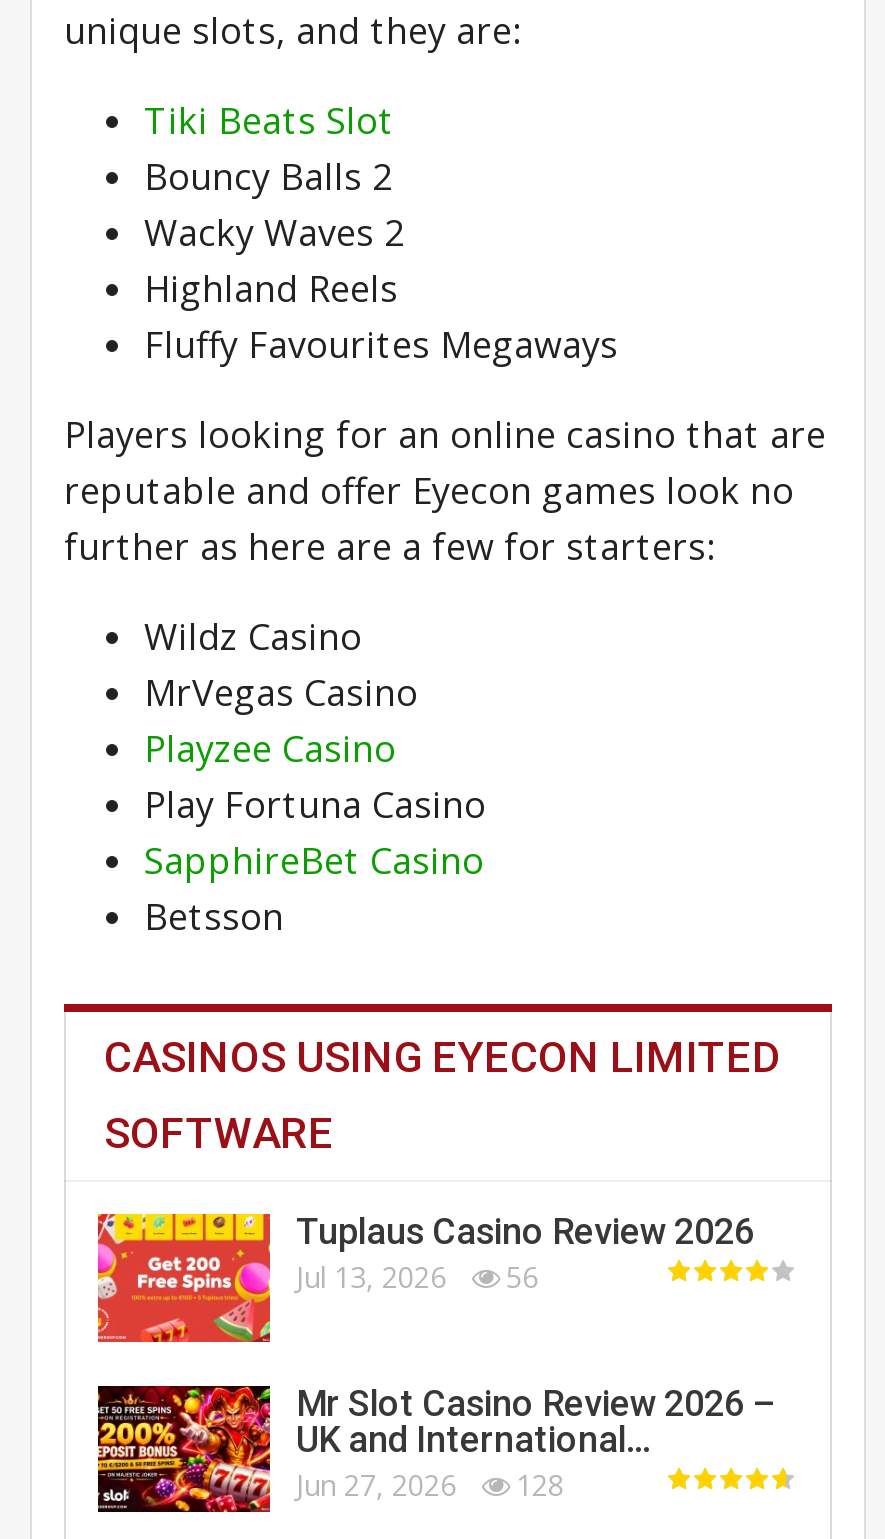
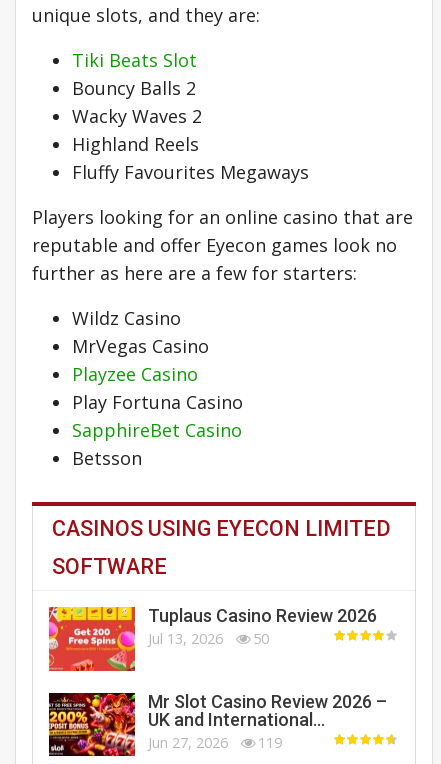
- Jul 13, 2026 56
+ Jul 13, 2026 50

- Jun 27, 2026 128
+ Jun 27, 2026 119
